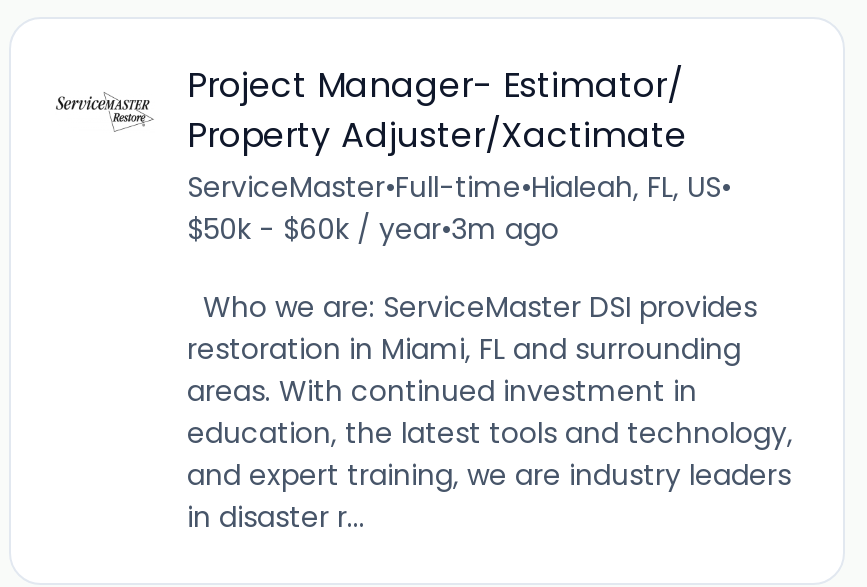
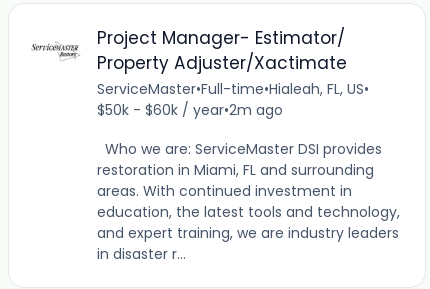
- $50k - $60k / year•3m ago
+ $50k - $60k / year•2m ago
